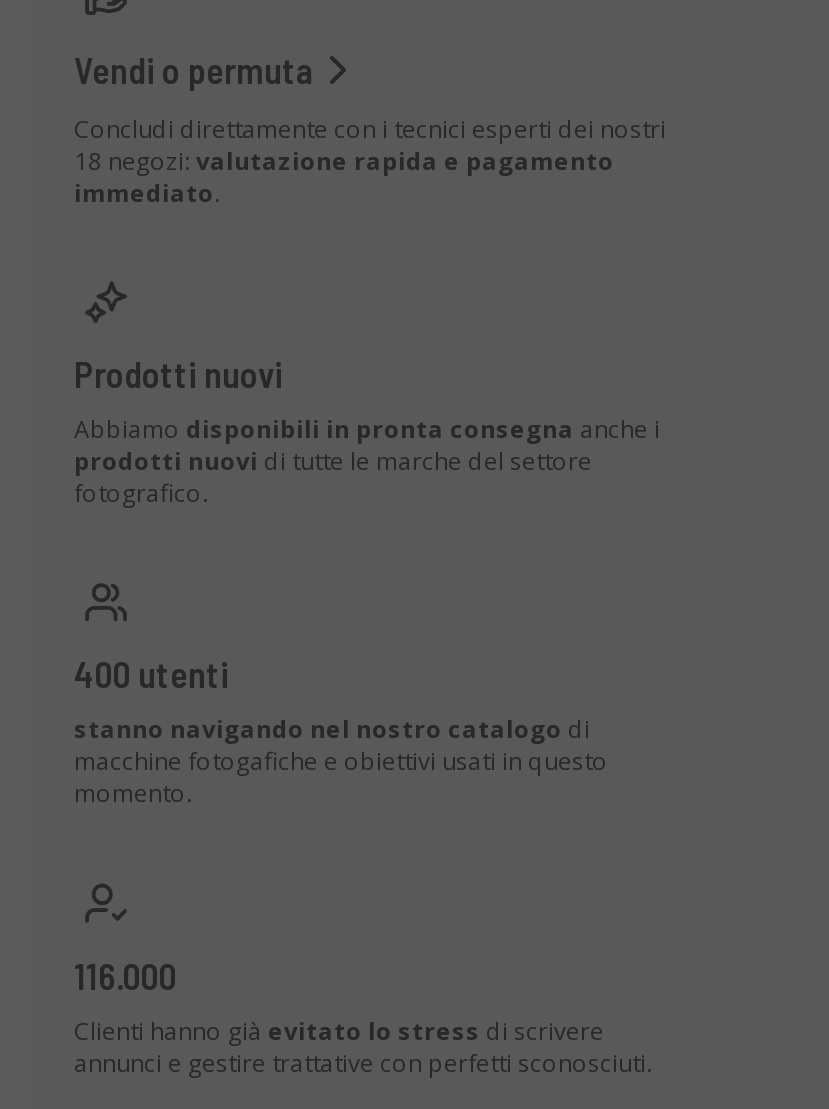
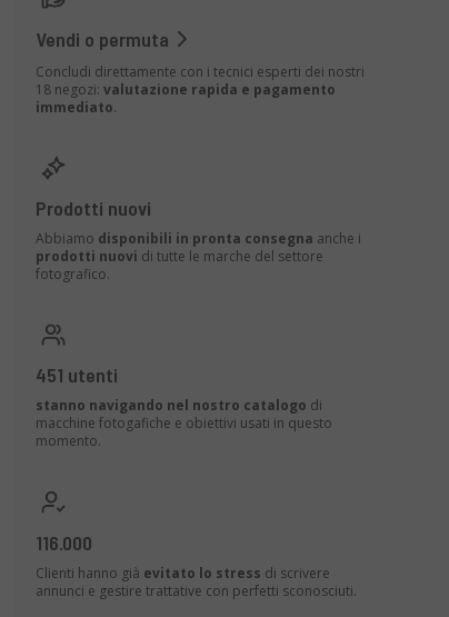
- 400 utenti
+ 451 utenti
